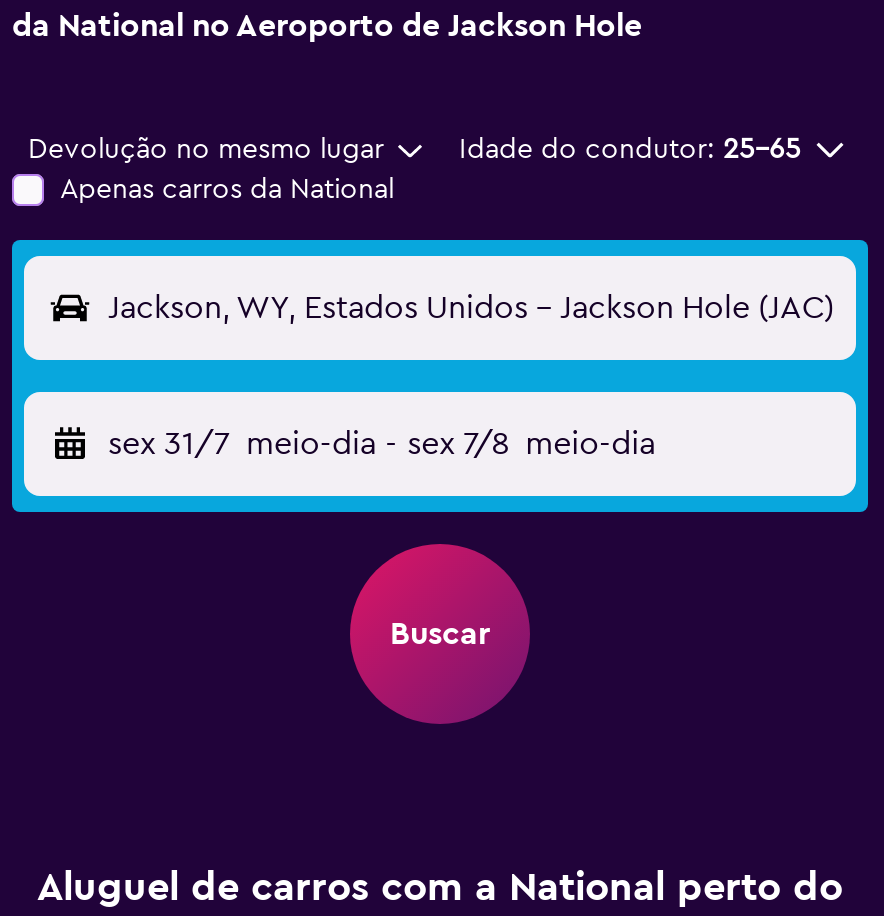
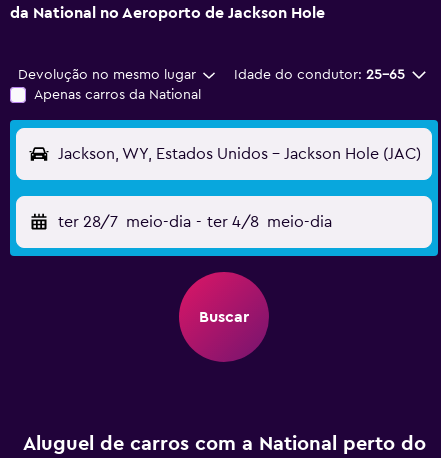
- sex 31/7 meio-dia - sex 7/8 meio-dia
+ ter 28/7 meio-dia - ter 4/8 meio-dia
